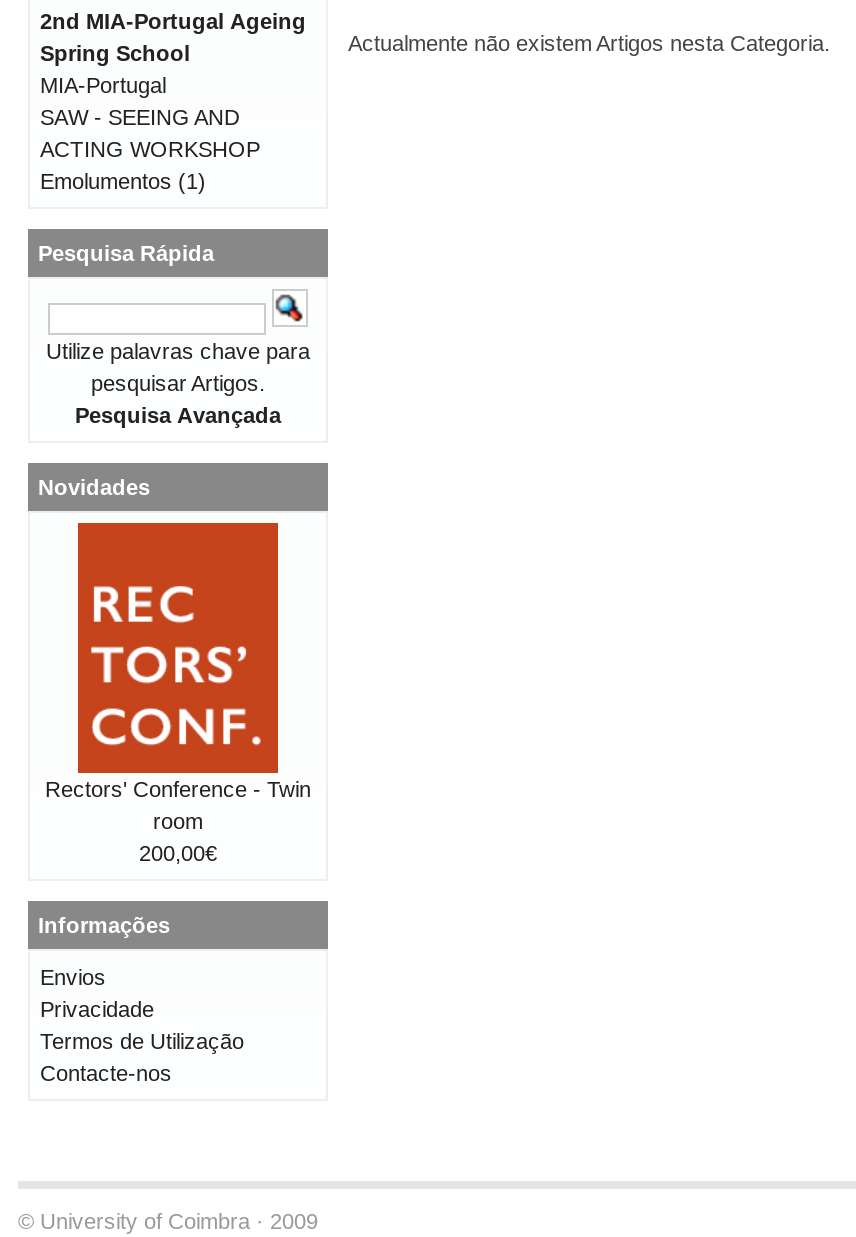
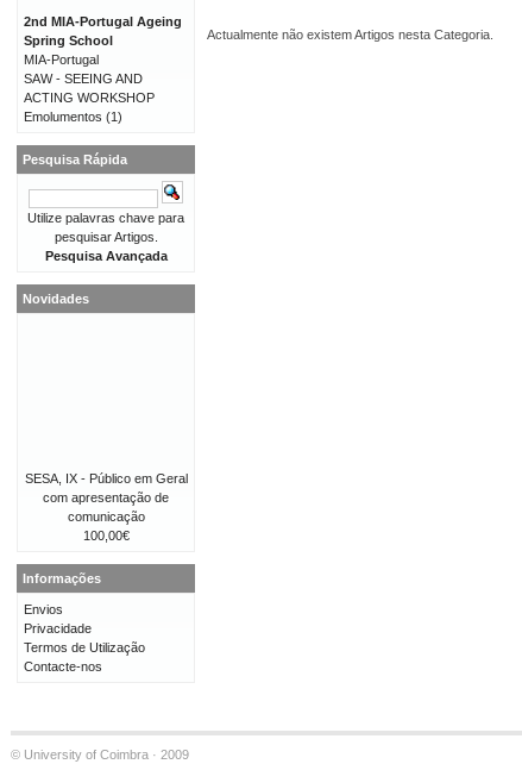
- [image]

- Rectors' Conference - Twin
- room
- 200,00€
+ SESA, IX - Público em Geral
+ com apresentação de
+ comunicação
+ 100,00€
